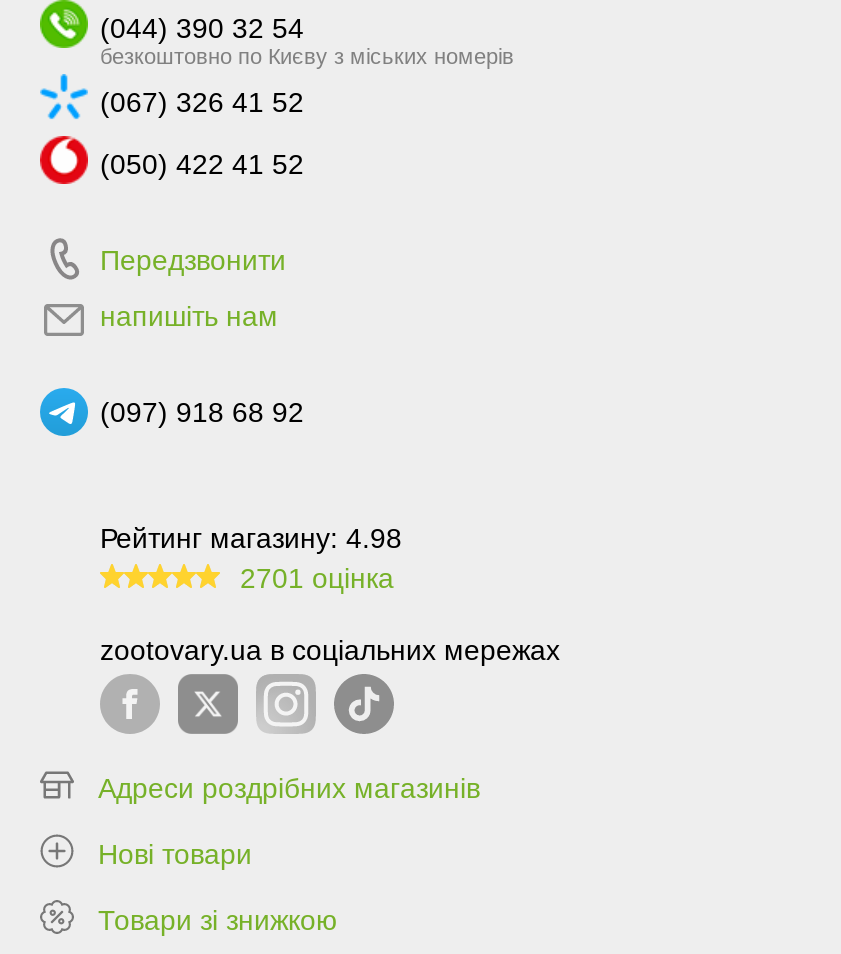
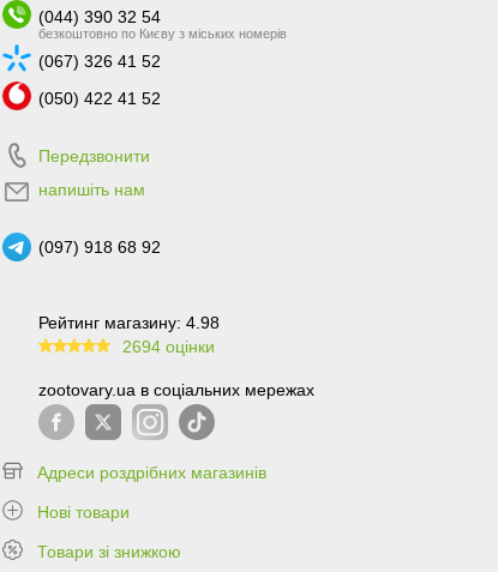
- 2701 оцінка
+ 2694 оцінки
